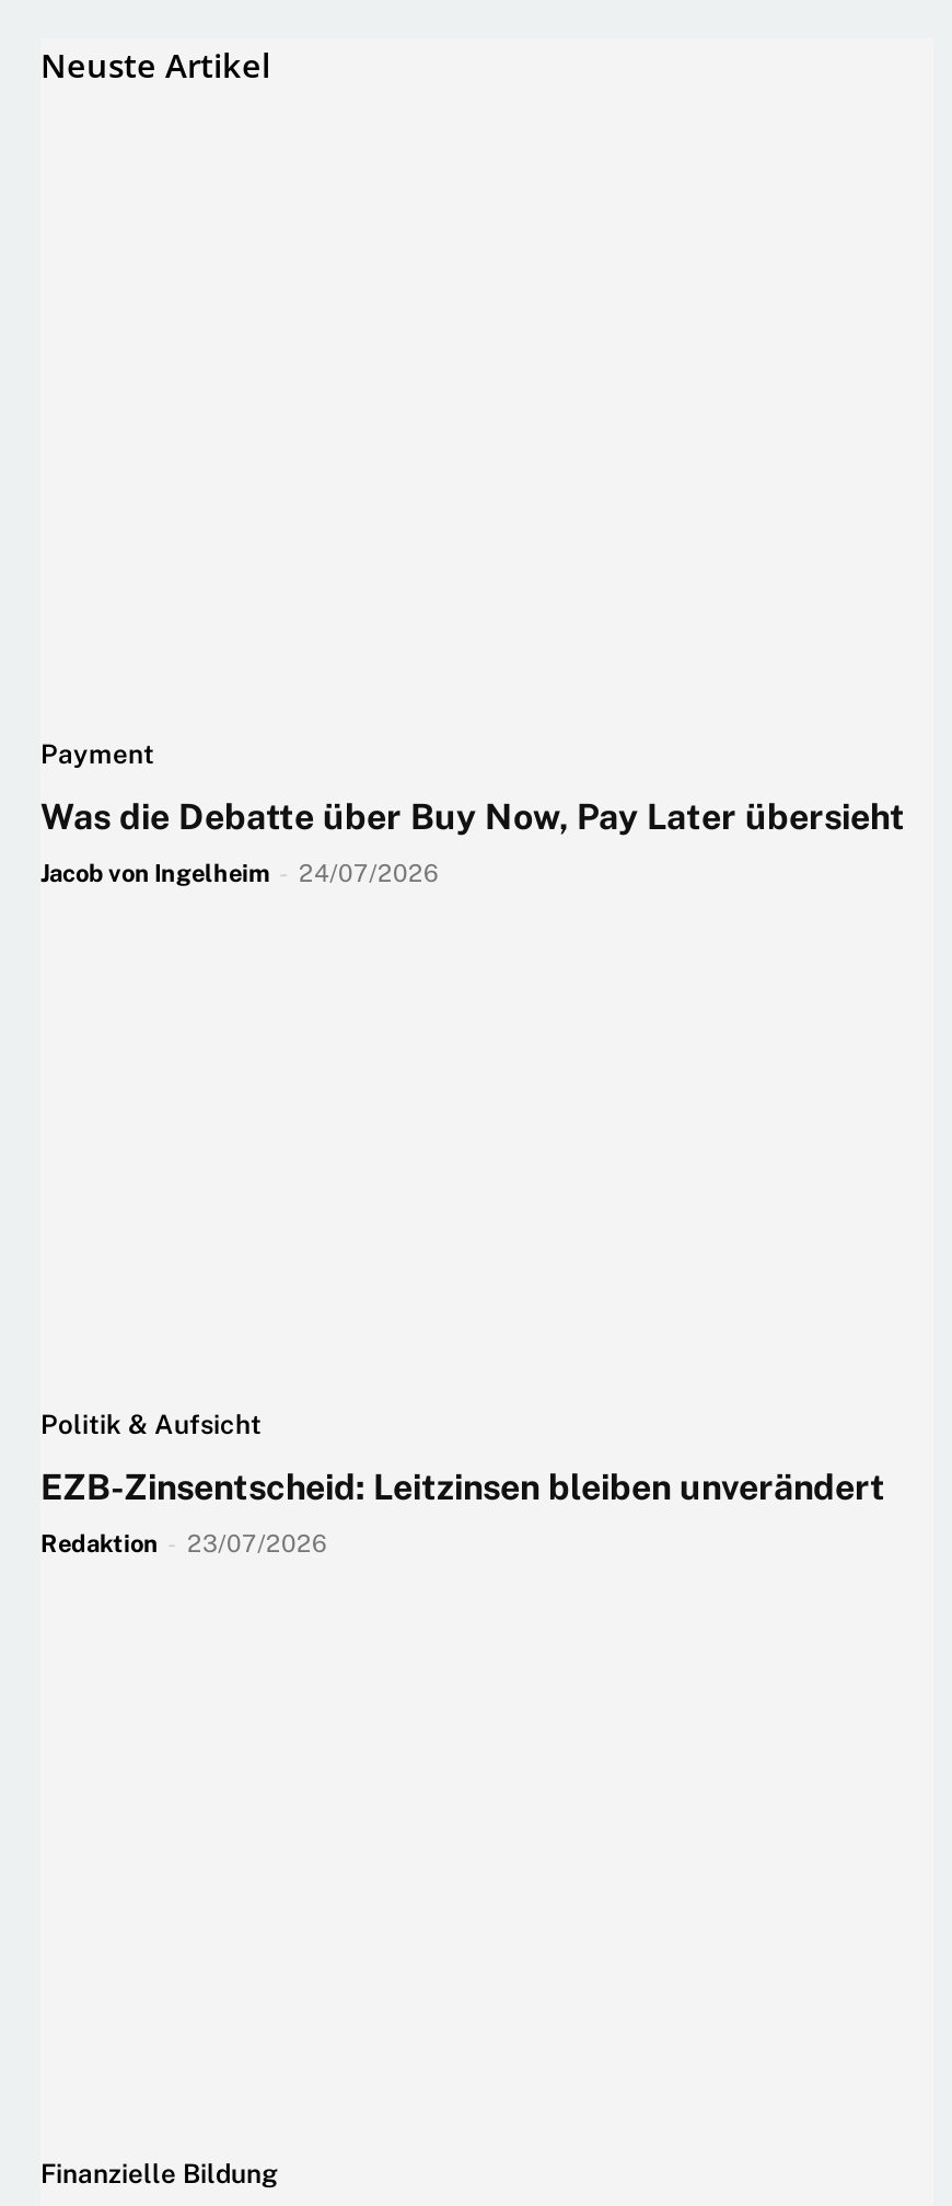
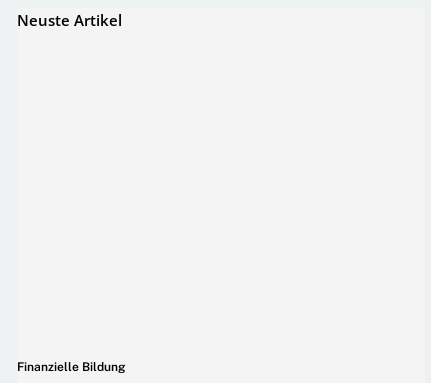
- Payment
- Was die Debatte über Buy Now, Pay Later übersieht
- Jacob von Ingelheim - 24/07/2026

- Politik & Aufsicht
- EZB-Zinsentscheid: Leitzinsen bleiben unverändert
- Redaktion - 23/07/2026
